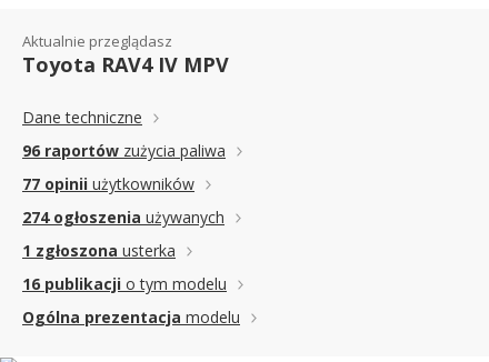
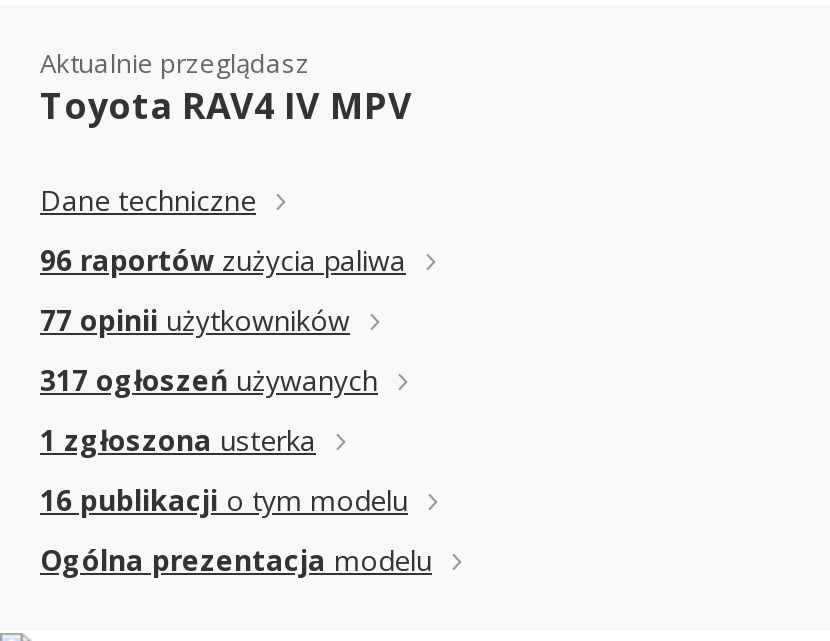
- 274 ogłoszenia używanych
+ 317 ogłoszeń używanych
